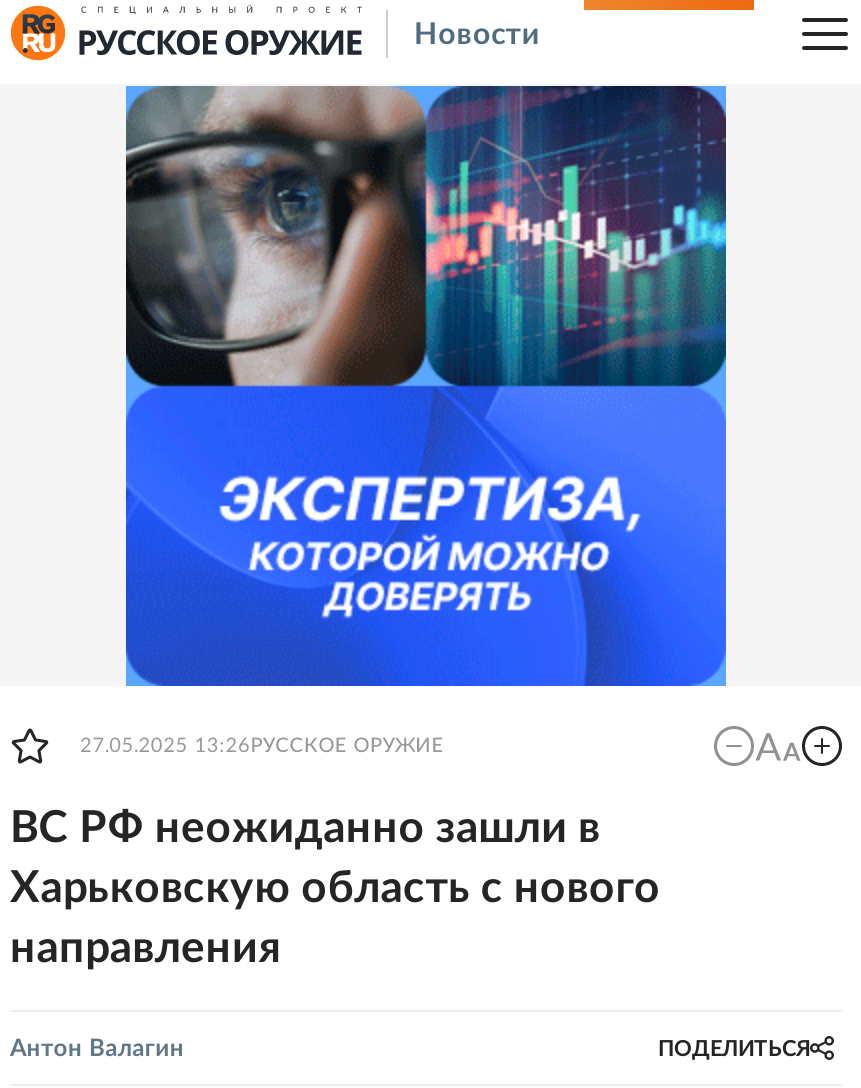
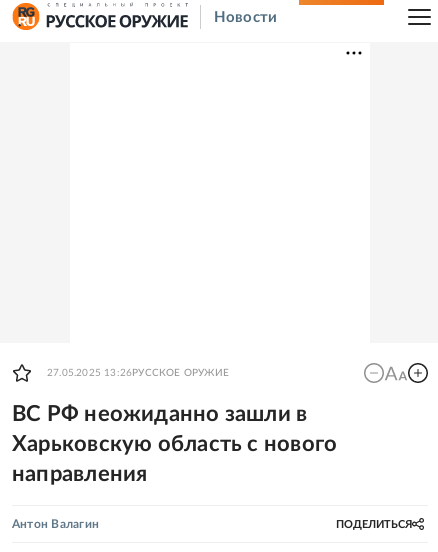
- [image]
